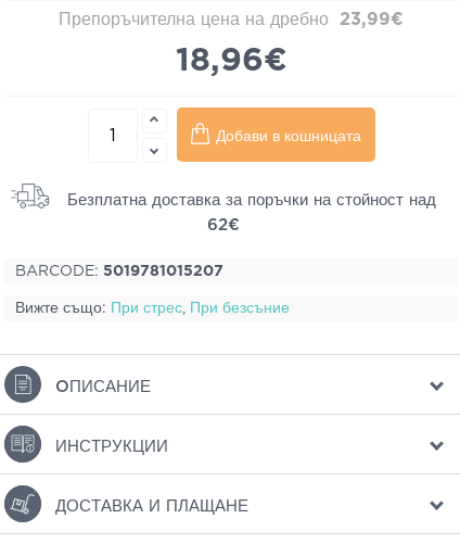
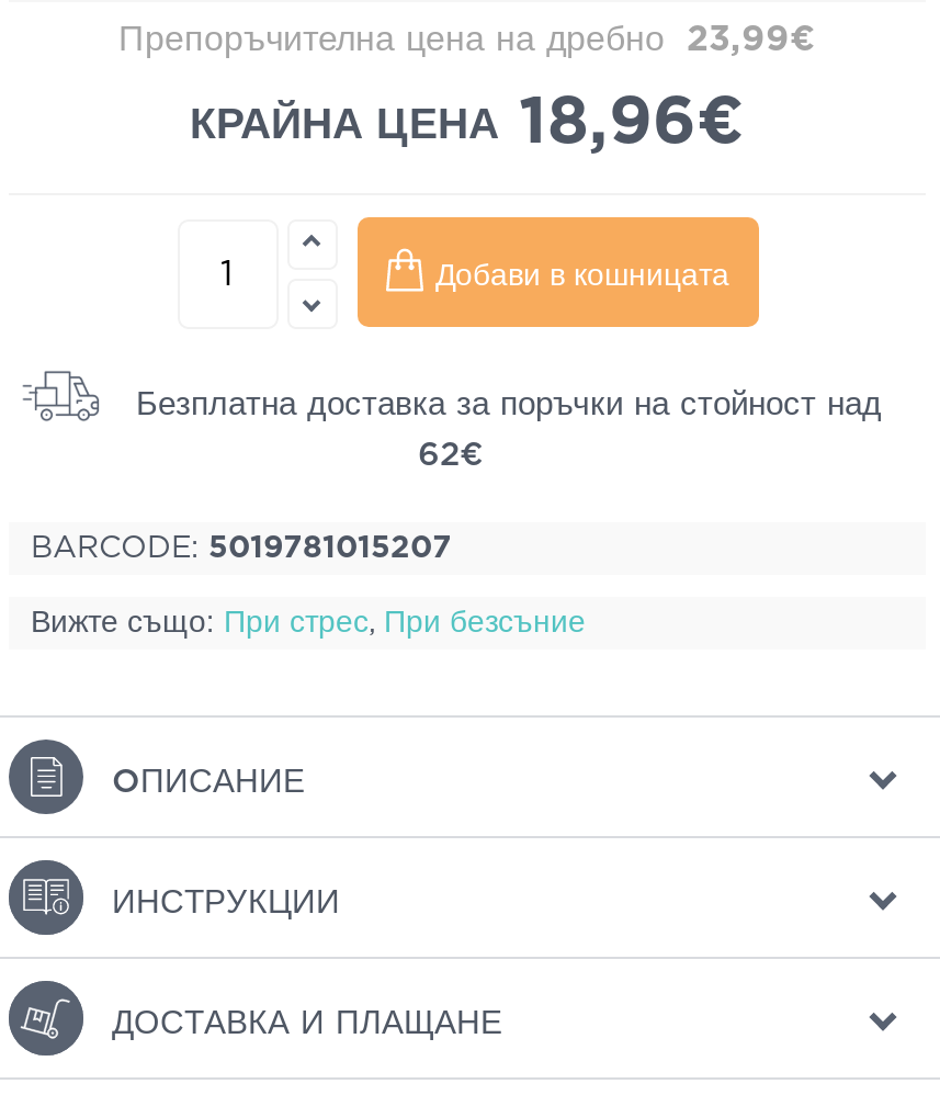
- 18,96€
+ КРАЙНА ЦЕНА 18,96€
